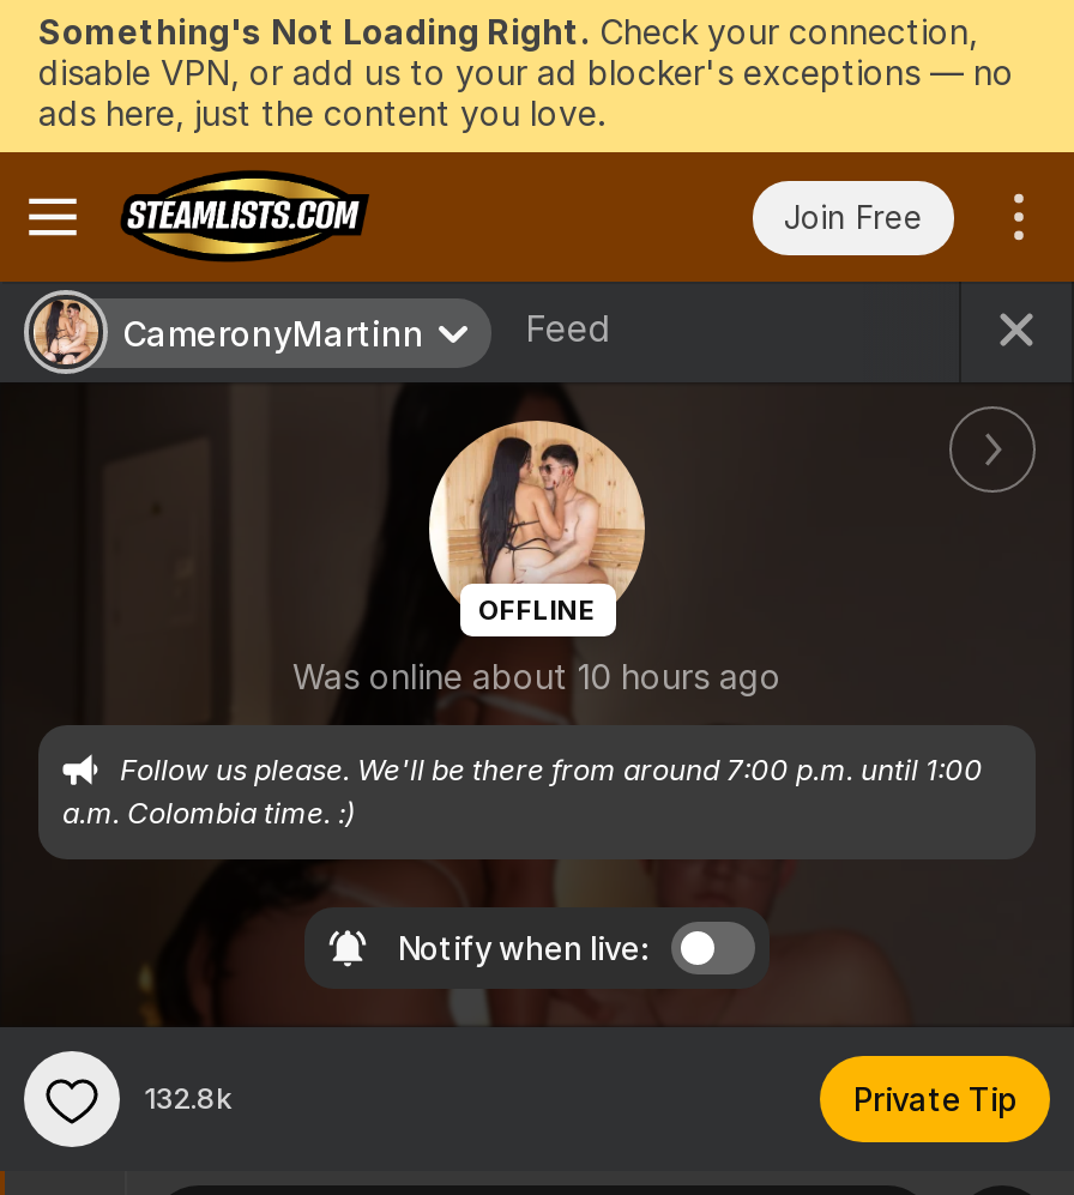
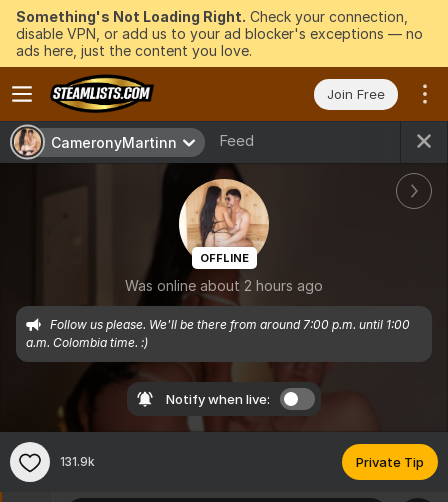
- Was online about 10 hours ago
+ Was online about 2 hours ago

- 132.8k
+ 131.9k
